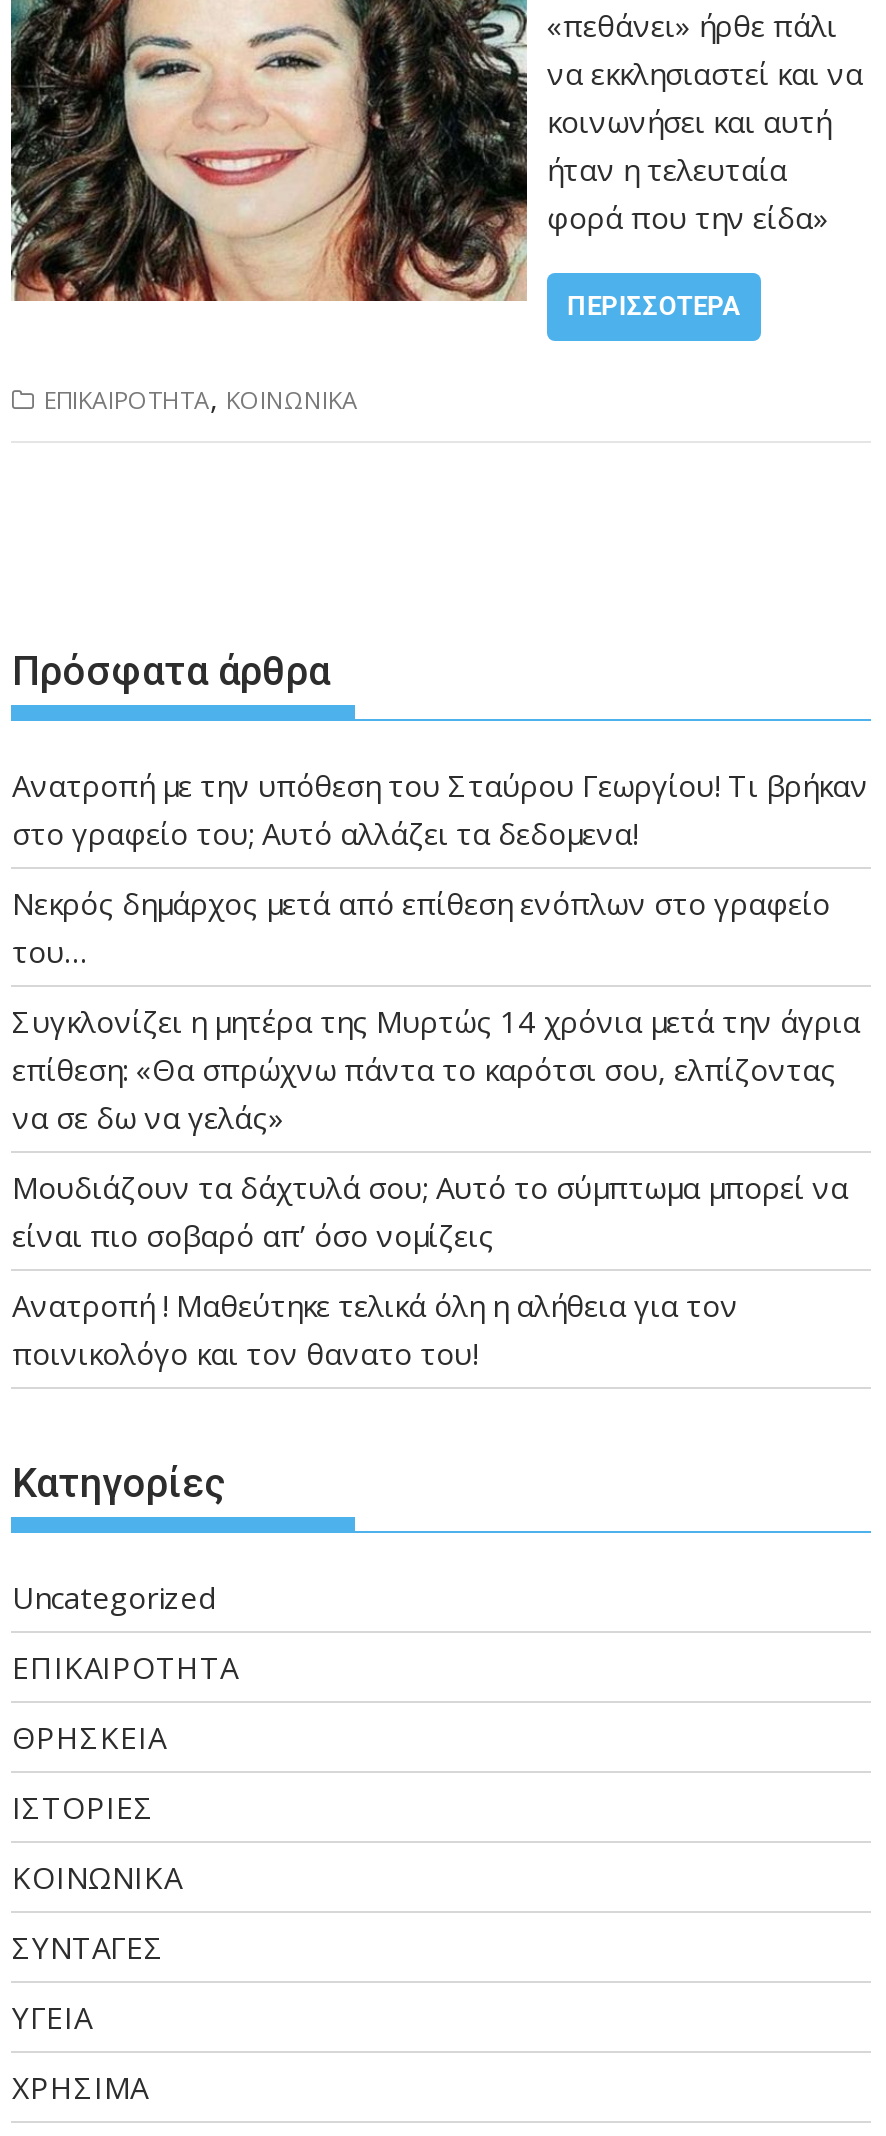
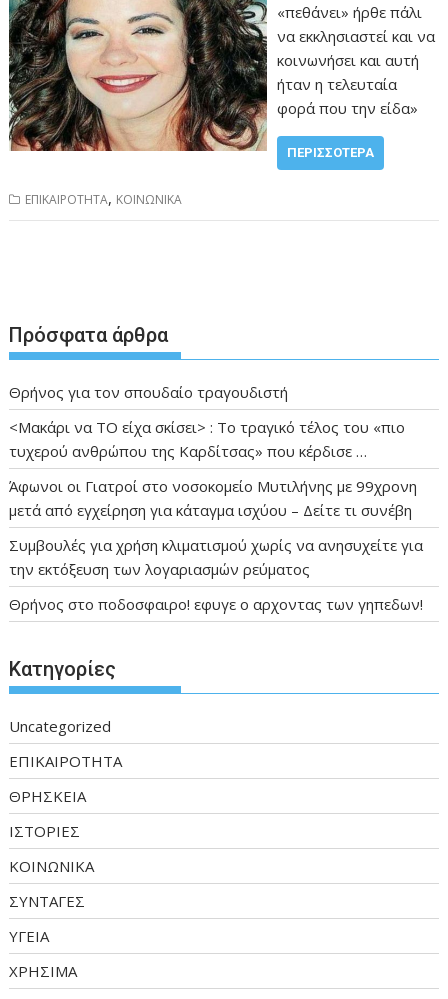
- Ανατροπή με την υπόθεση του Σταύρου Γεωργίου! Τι βρήκαν
- στο γραφείο του; Αυτό αλλάζει τα δεδομενα!
+ Θρήνος για τον σπουδαίο τραγουδιστή

- Νεκρός δημάρχος μετά από επίθεση ενόπλων στο γραφείο
- του…
+ <Μακάρι να TO είχα σκίσει> : Το τραγικό τέλος του «πιο
+ τυχερού ανθρώπου της Καρδίτσας» που κέρδισε …

- Συγκλονίζει η μητέρα της Μυρτώς 14 χρόνια μετά την άγρια
- επίθεση: «Θα σπρώχνω πάντα το καρότσι σου, ελπίζοντας
- να σε δω να γελάς»
+ Άφωνοι οι Γιατροί στο νοσοκομείο Μυτιλήνης με 99χρονη
+ μετά από εγχείρηση για κάταγμα ισχύου – Δείτε τι συνέβη

- Μουδιάζουν τα δάχτυλά σου; Αυτό το σύμπτωμα μπορεί να
- είναι πιο σοβαρό απ’ όσο νομίζεις
+ Συμβουλές για χρήση κλιματισμού χωρίς να ανησυχείτε για
+ την εκτόξευση των λογαριασμών ρεύματος

- Ανατροπή ! Μαθεύτηκε τελικά όλη η αλήθεια για τον
- ποινικολόγο και τον θανατο του!
+ Θρήνος στο ποδοσφαιρο! εφυγε ο αρχοντας των γηπεδων!
